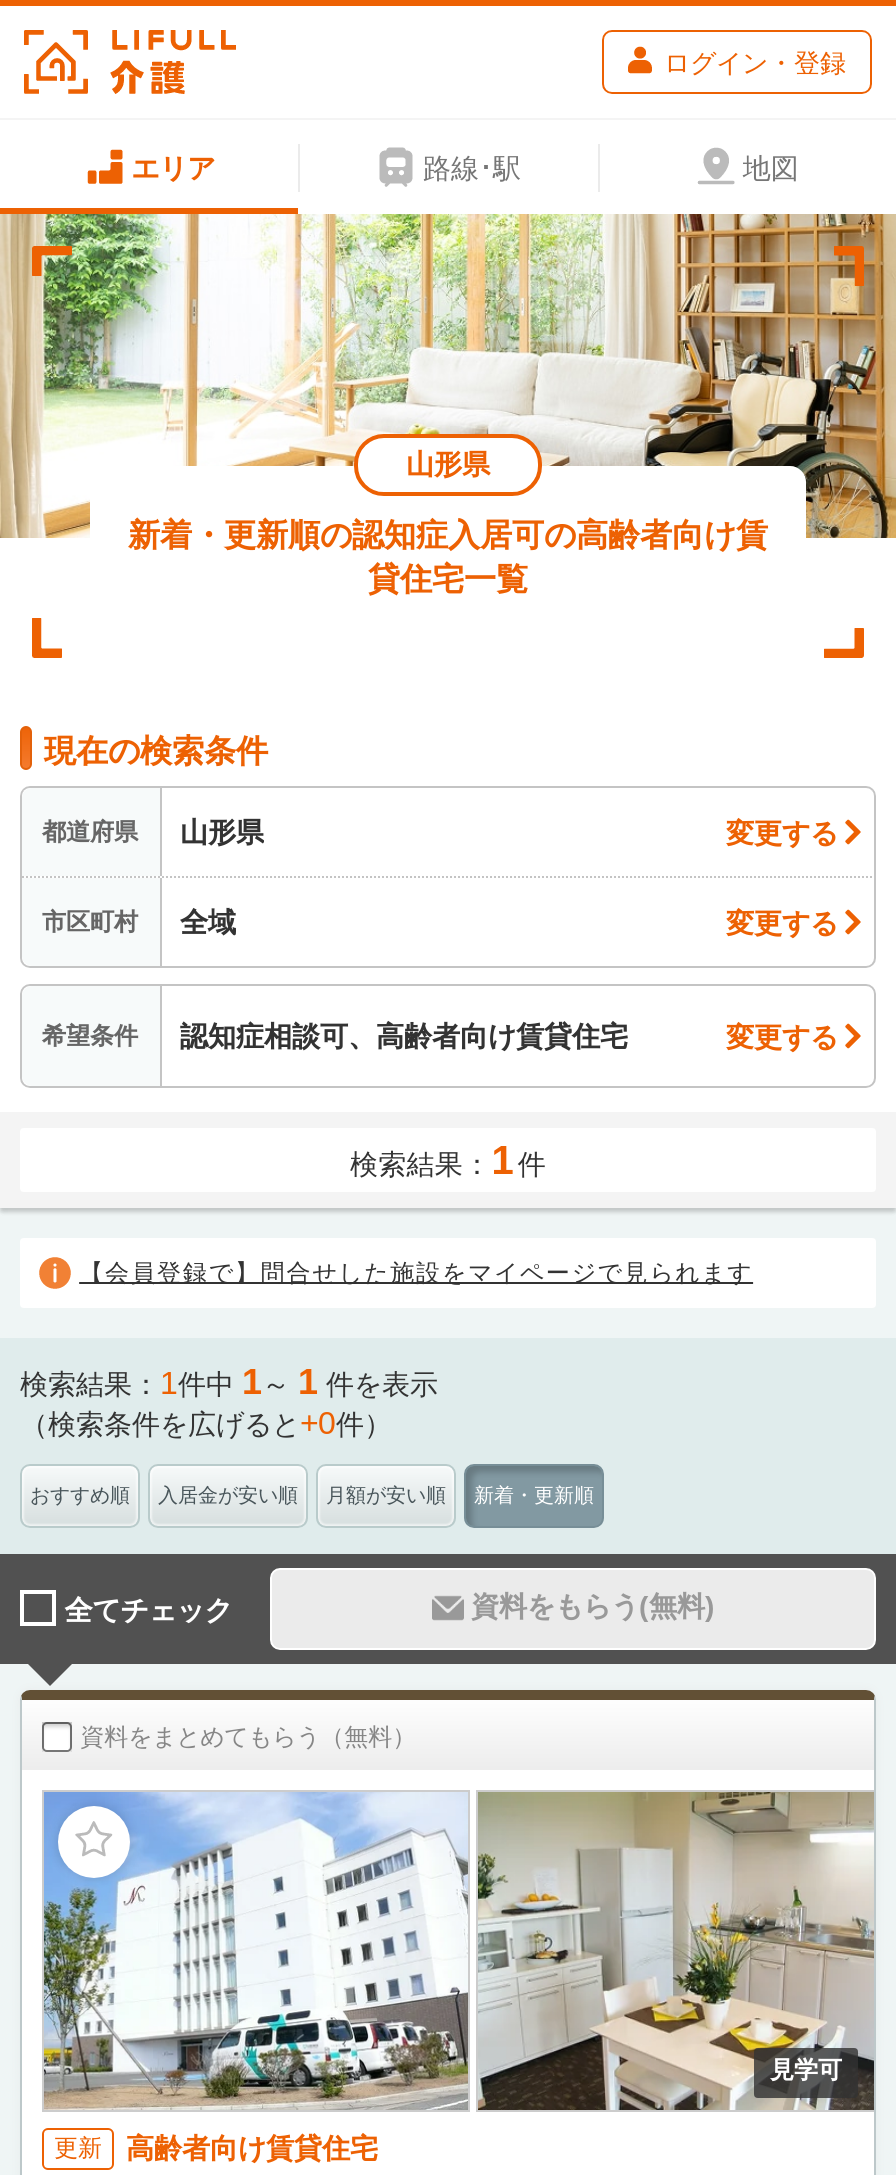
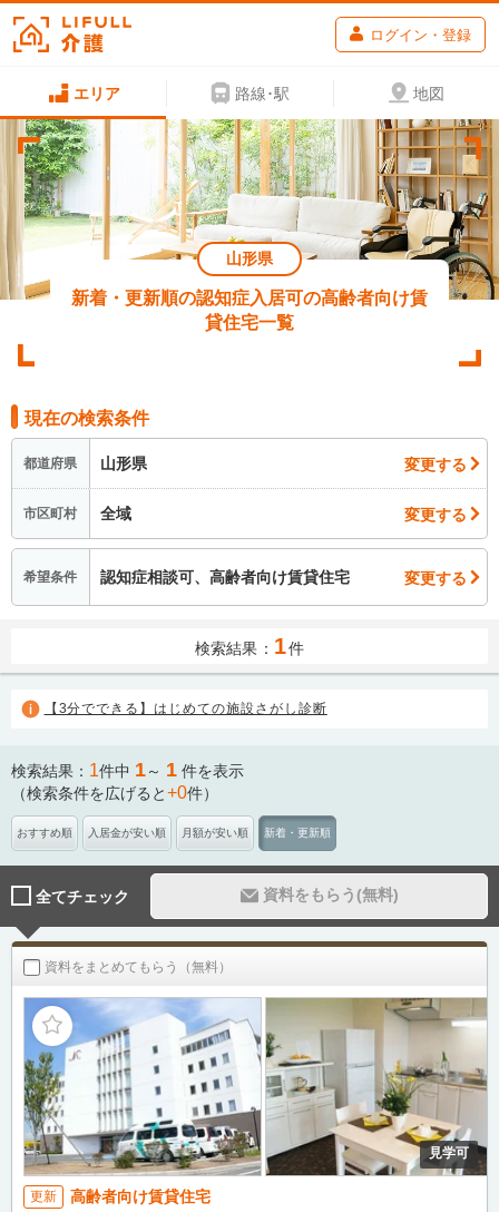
- 【会員登録で】問合せした施設をマイページで見られます
+ 【3分でできる】はじめての施設さがし診断
